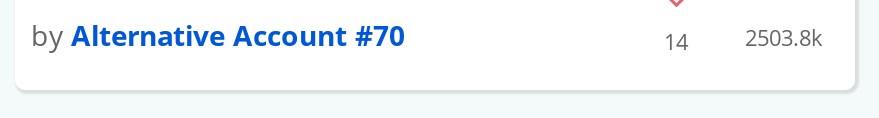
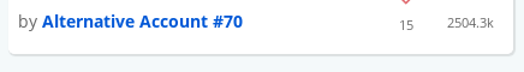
- 14
- 2503.8k
+ 15
+ 2504.3k
